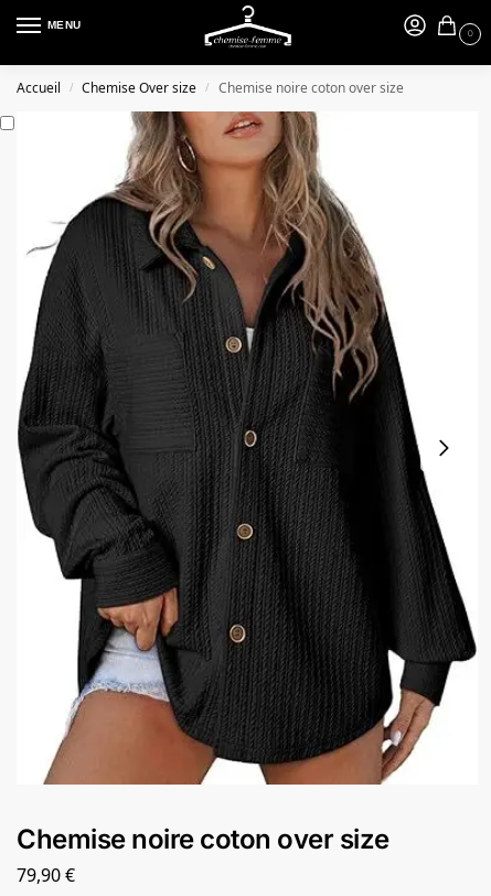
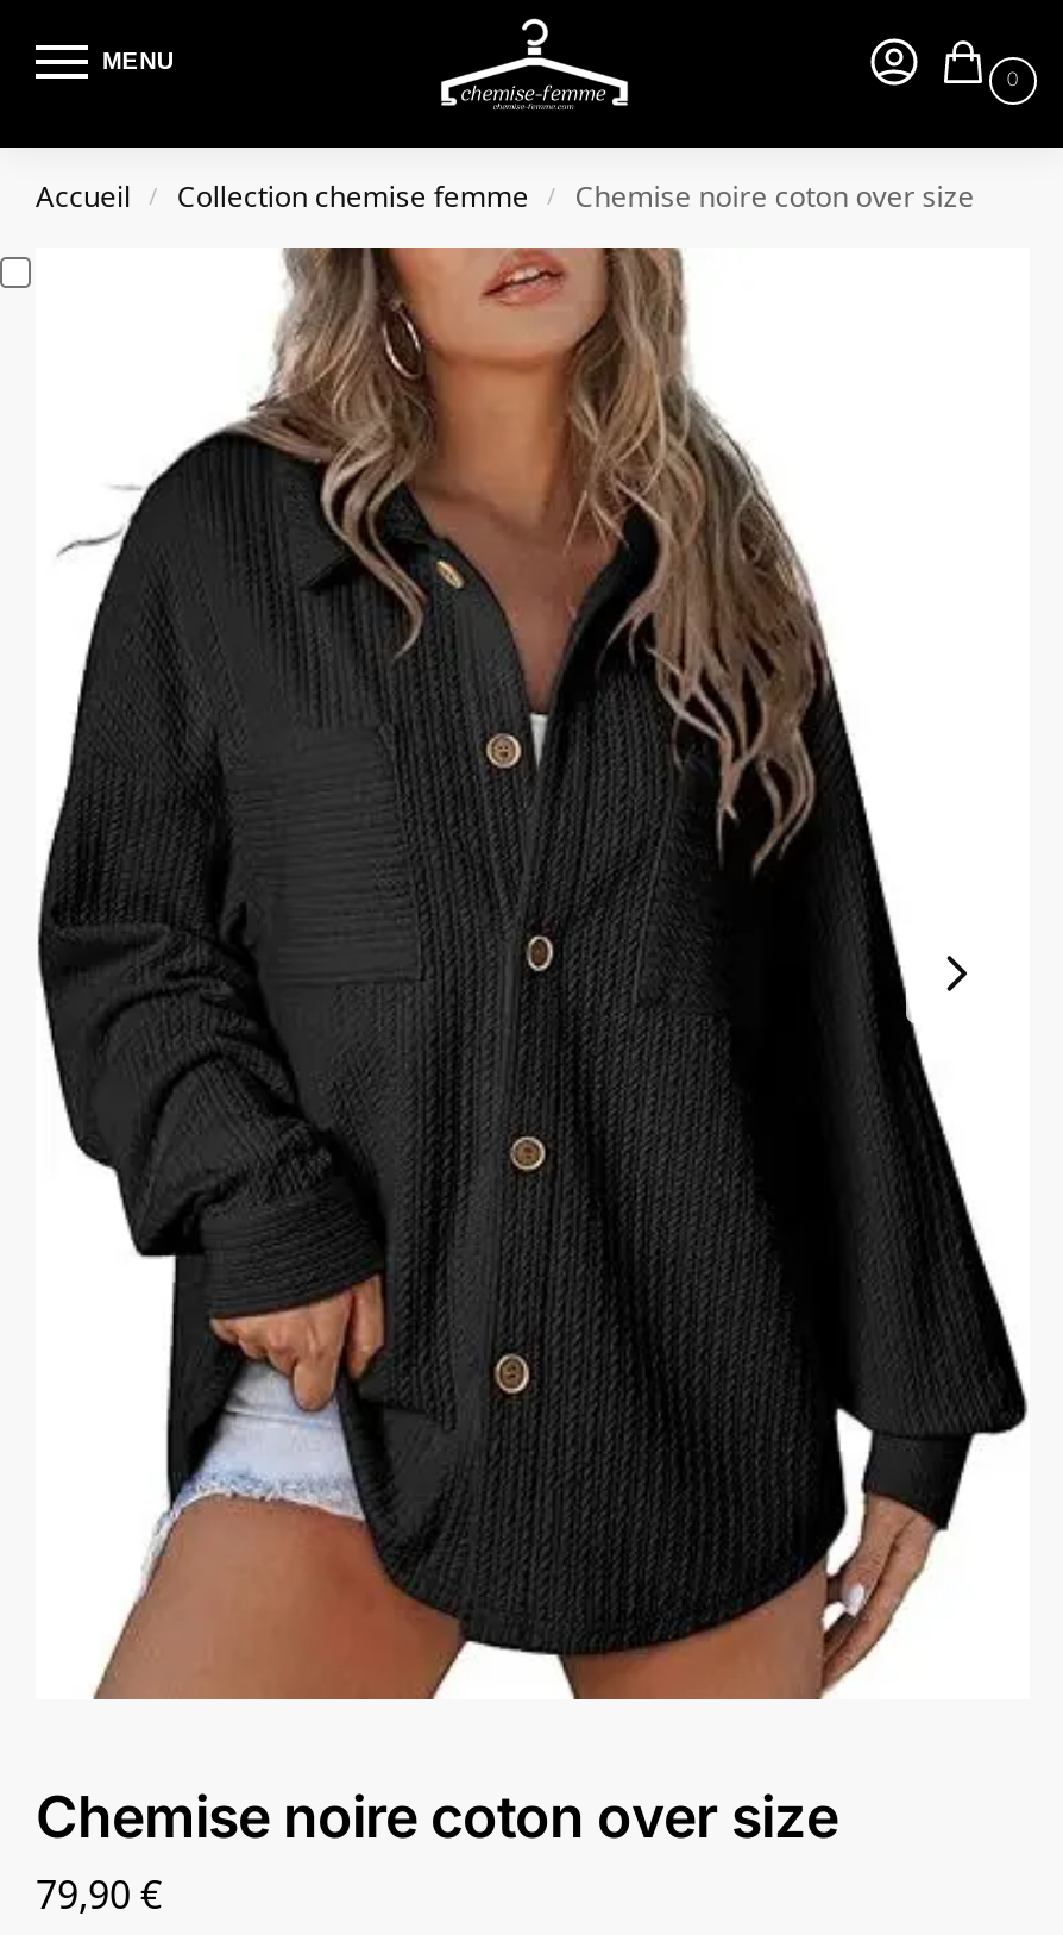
- Accueil / Chemise Over size / Chemise noire coton over size
+ Accueil / Collection chemise femme / Chemise noire coton over size
